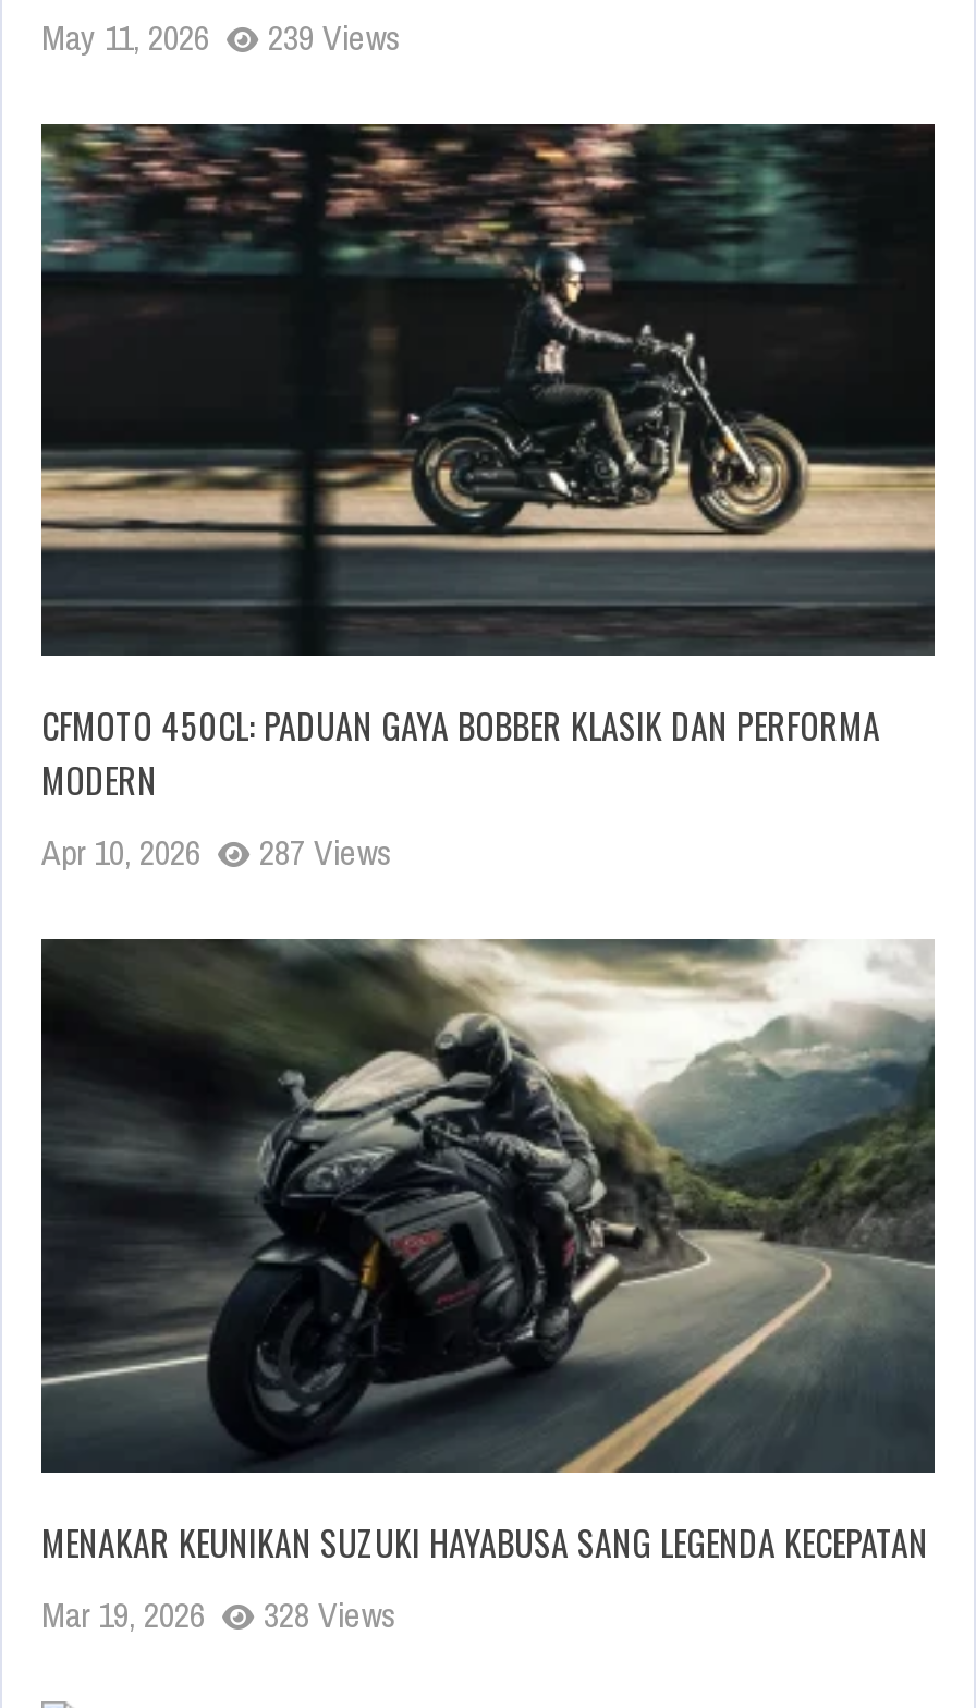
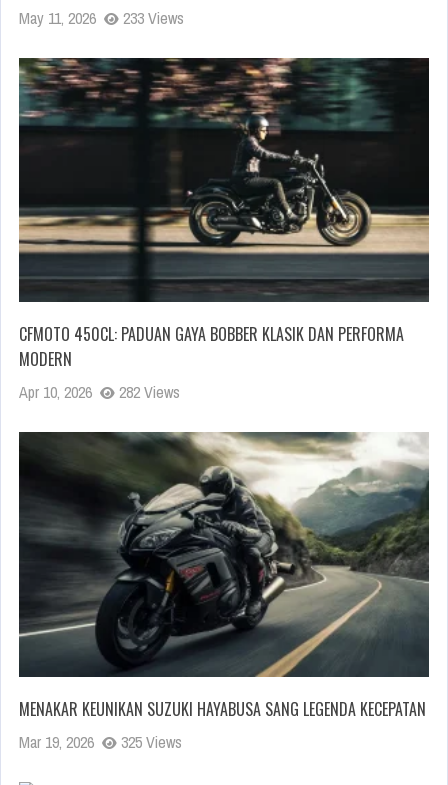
- May 11, 2026 239 Views
+ May 11, 2026 233 Views

- Apr 10, 2026 287 Views
+ Apr 10, 2026 282 Views

- Mar 19, 2026 328 Views
+ Mar 19, 2026 325 Views
